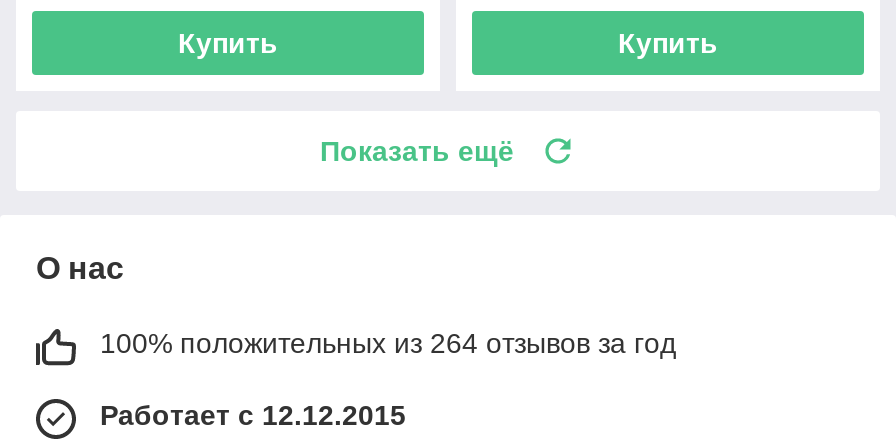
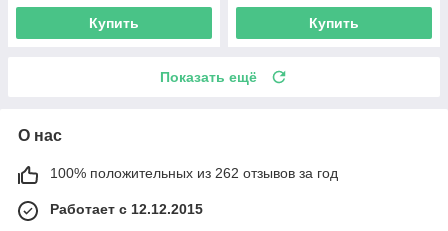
- 100% положительных из 264 отзывов за год
+ 100% положительных из 262 отзывов за год
